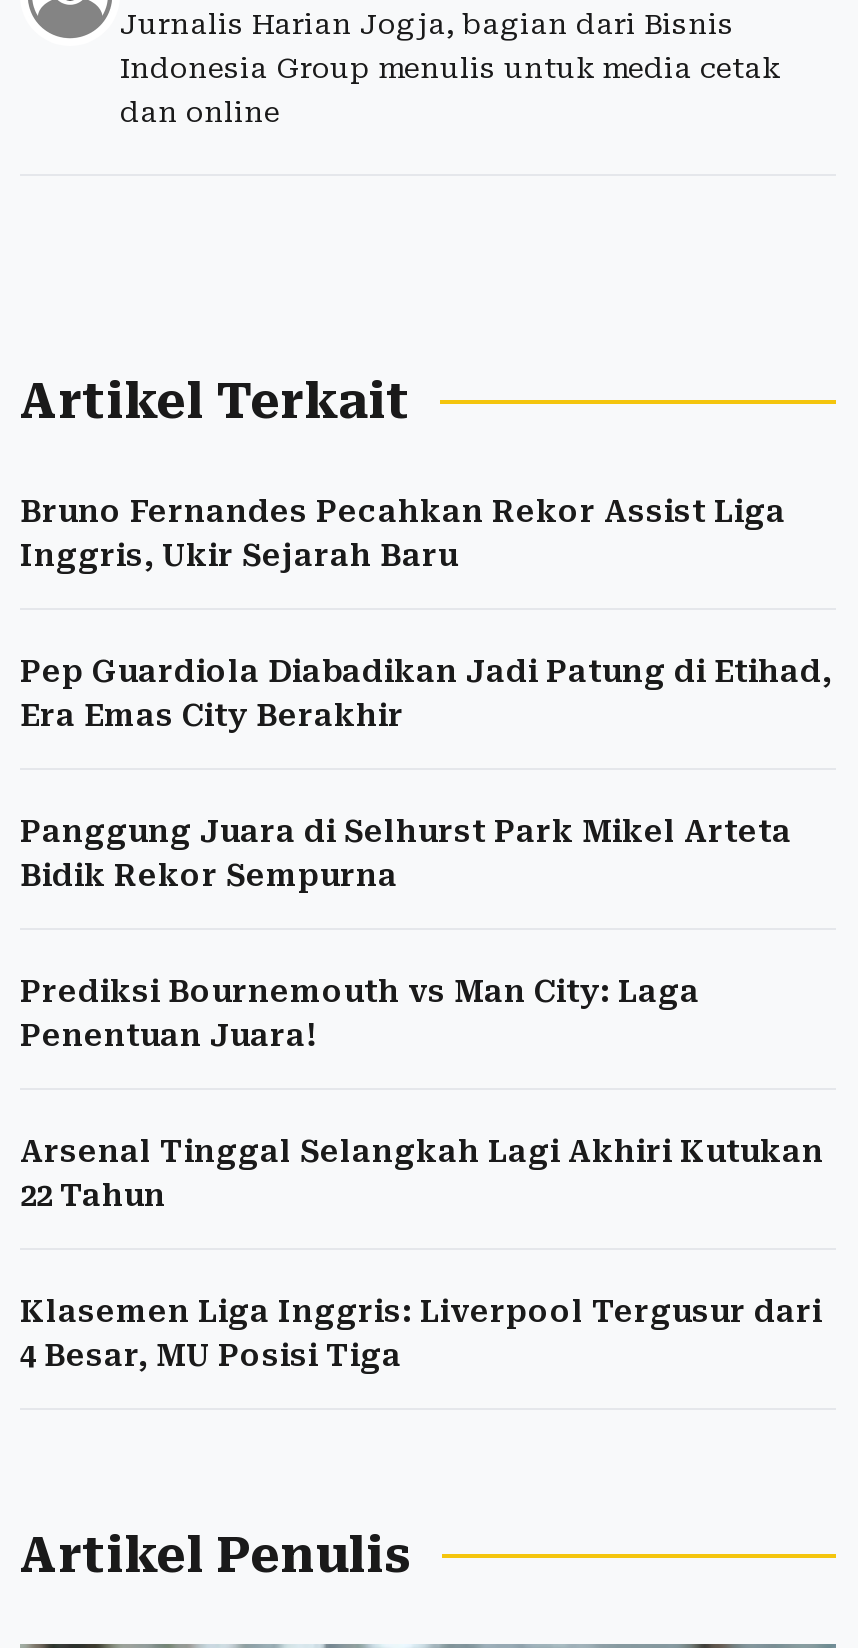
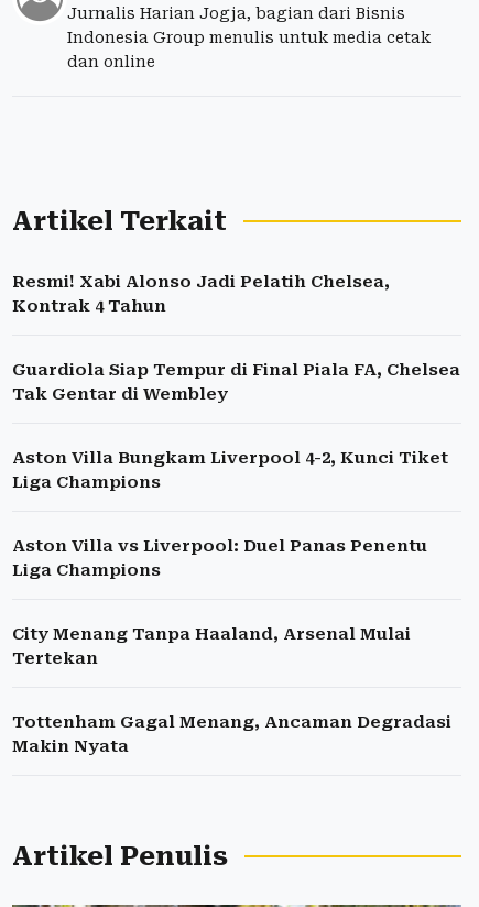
- Bruno Fernandes Pecahkan Rekor Assist Liga
- Inggris, Ukir Sejarah Baru
+ Resmi! Xabi Alonso Jadi Pelatih Chelsea,
+ Kontrak 4 Tahun

- Pep Guardiola Diabadikan Jadi Patung di Etihad,
- Era Emas City Berakhir
+ Guardiola Siap Tempur di Final Piala FA, Chelsea
+ Tak Gentar di Wembley

- Panggung Juara di Selhurst Park Mikel Arteta
- Bidik Rekor Sempurna
+ Aston Villa Bungkam Liverpool 4-2, Kunci Tiket
+ Liga Champions

- Prediksi Bournemouth vs Man City: Laga
- Penentuan Juara!
+ Aston Villa vs Liverpool: Duel Panas Penentu
+ Liga Champions

- Arsenal Tinggal Selangkah Lagi Akhiri Kutukan
- 22 Tahun
+ City Menang Tanpa Haaland, Arsenal Mulai
+ Tertekan

- Klasemen Liga Inggris: Liverpool Tergusur dari
- 4 Besar, MU Posisi Tiga
+ Tottenham Gagal Menang, Ancaman Degradasi
+ Makin Nyata
